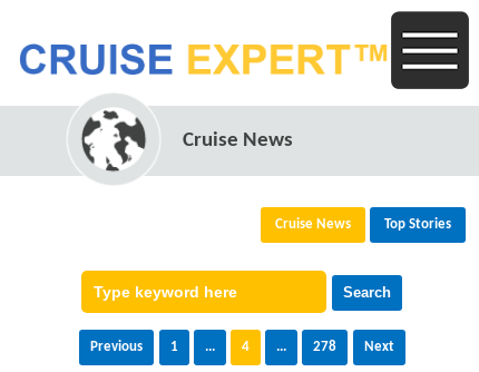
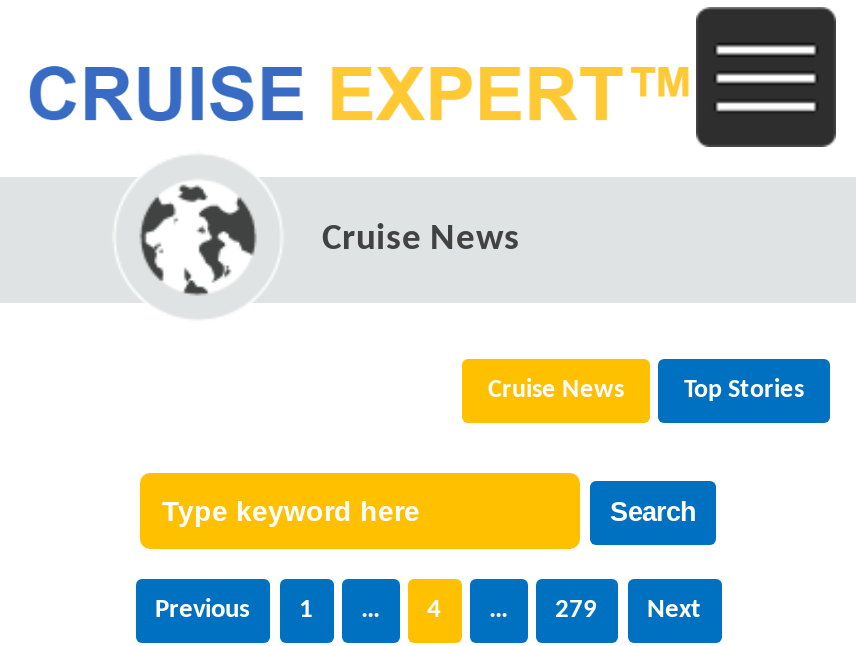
- 278
+ 279
